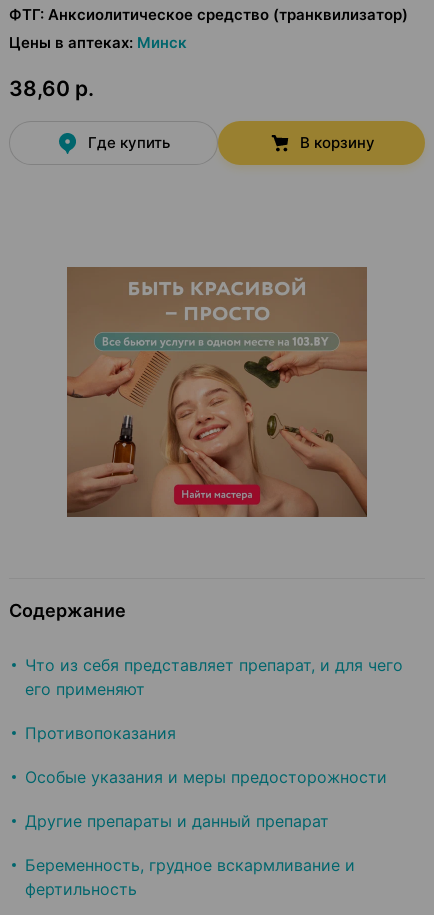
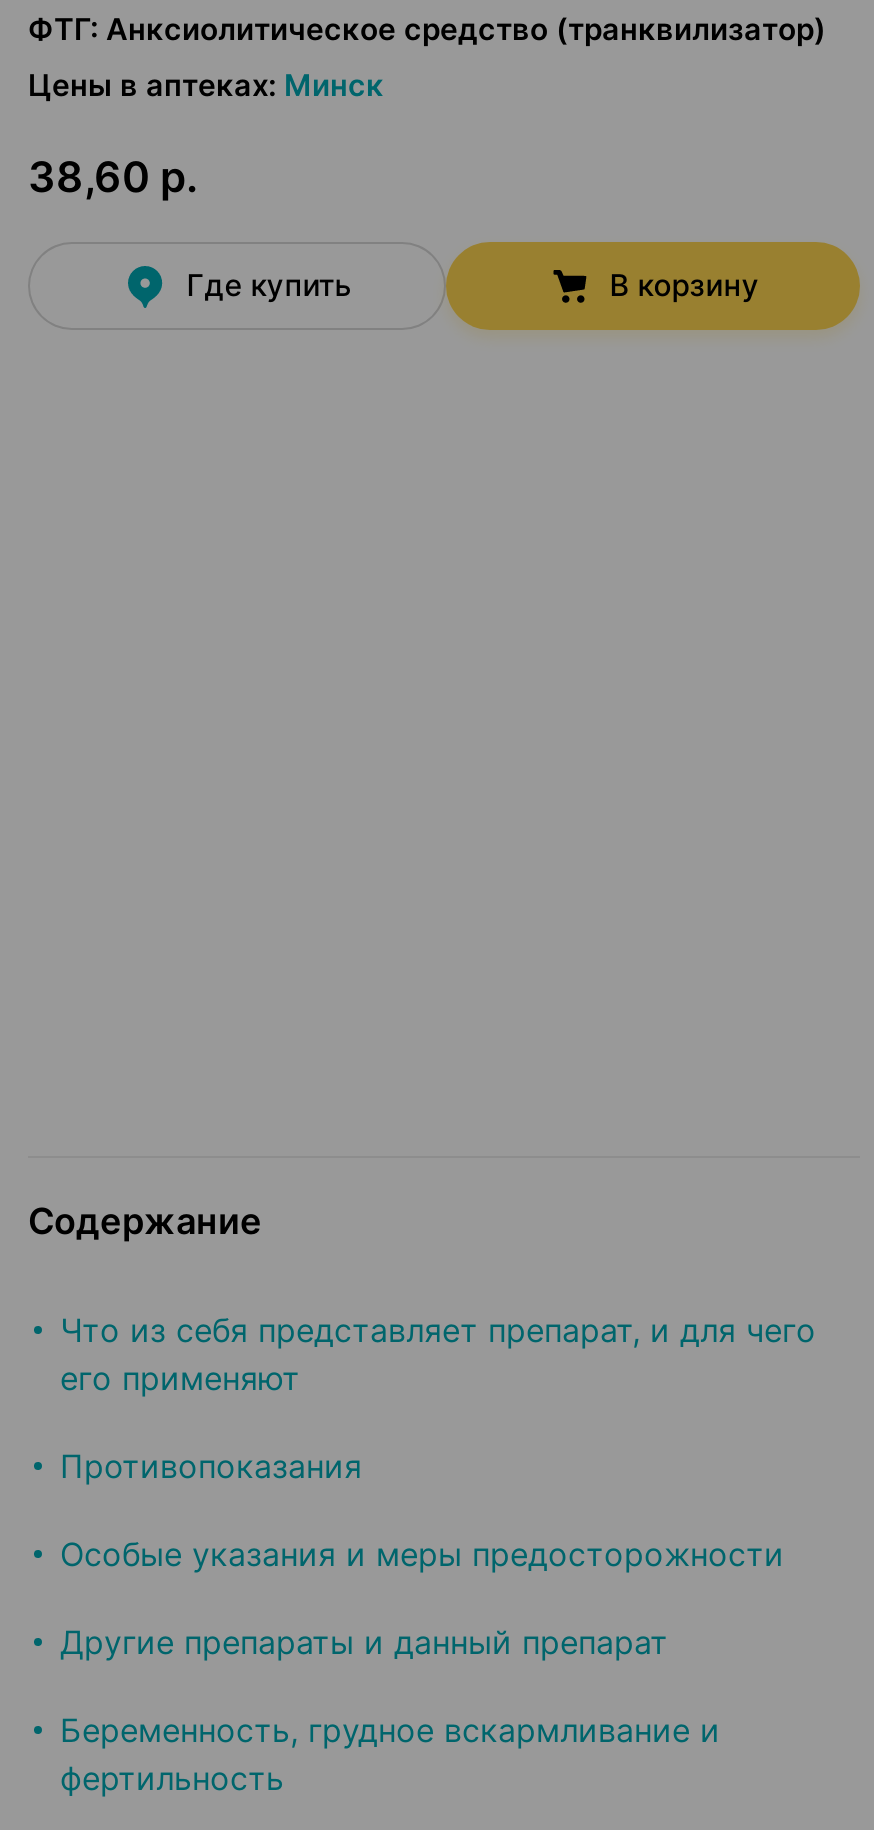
- [image]
